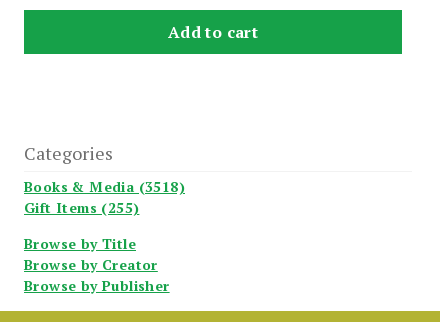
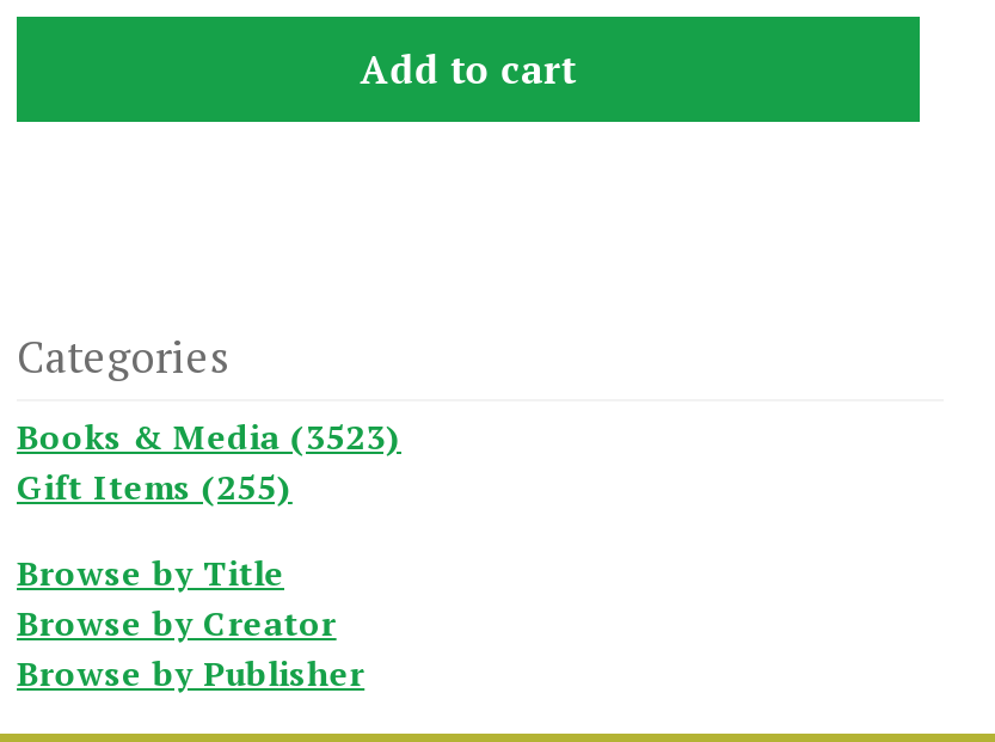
- Books & Media (3518)
+ Books & Media (3523)
